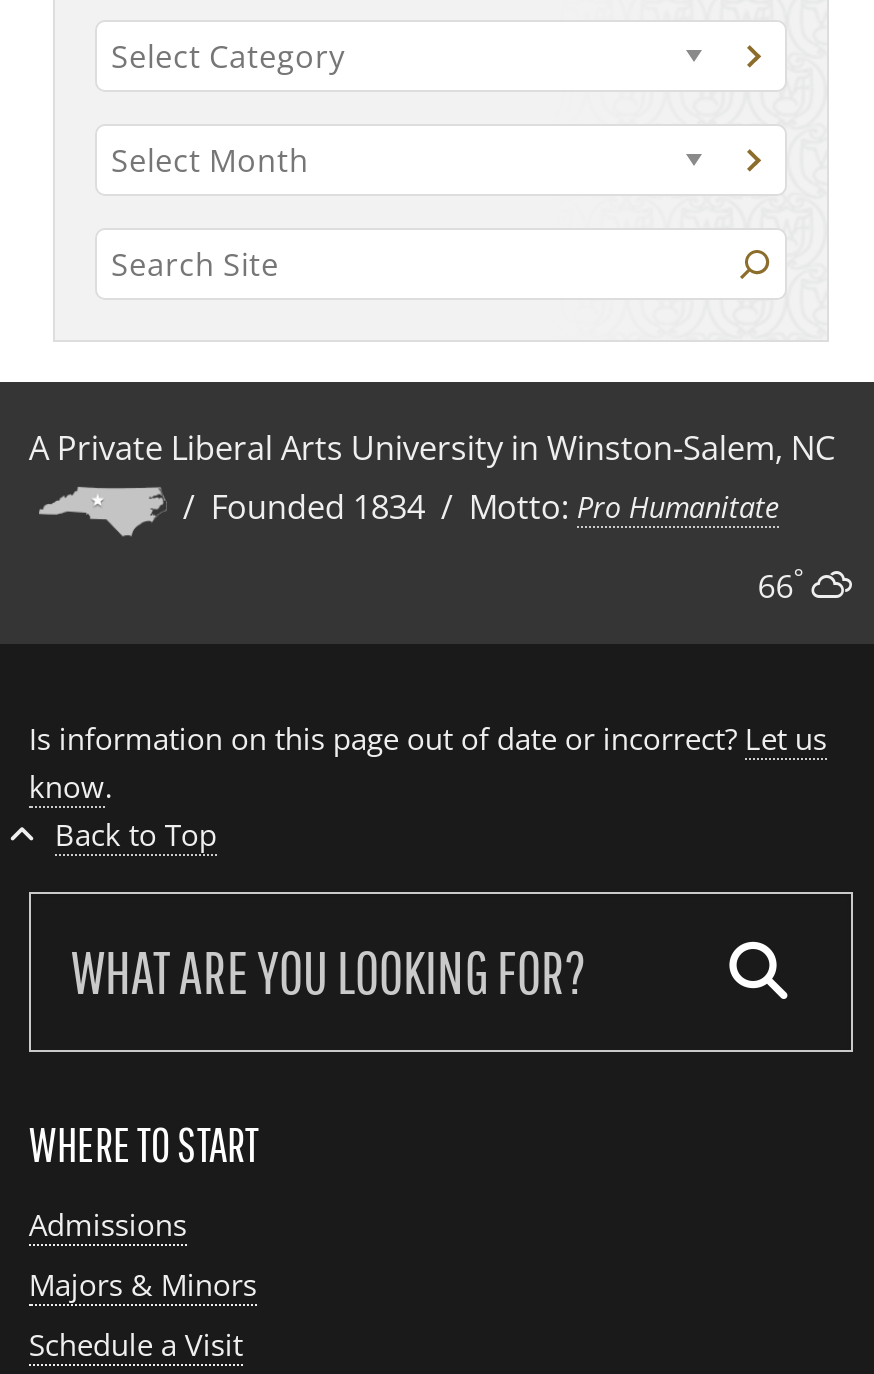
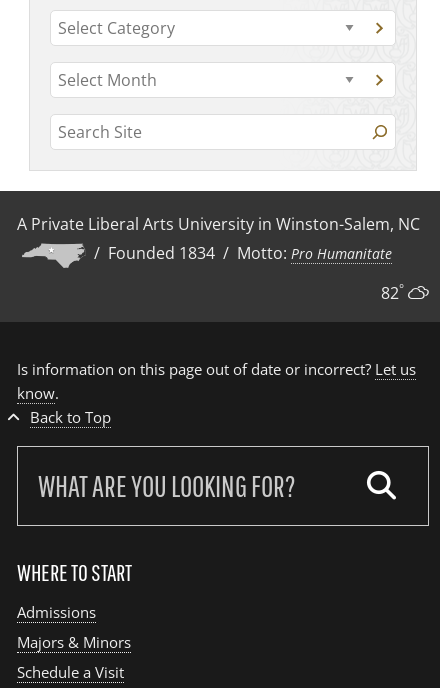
- 66°
+ 82°
